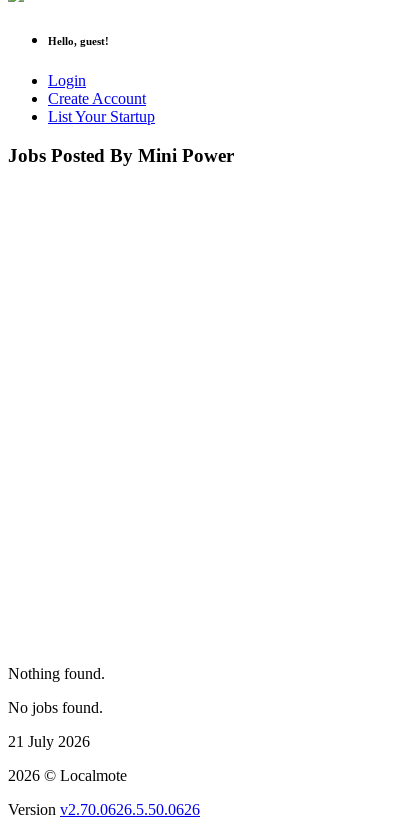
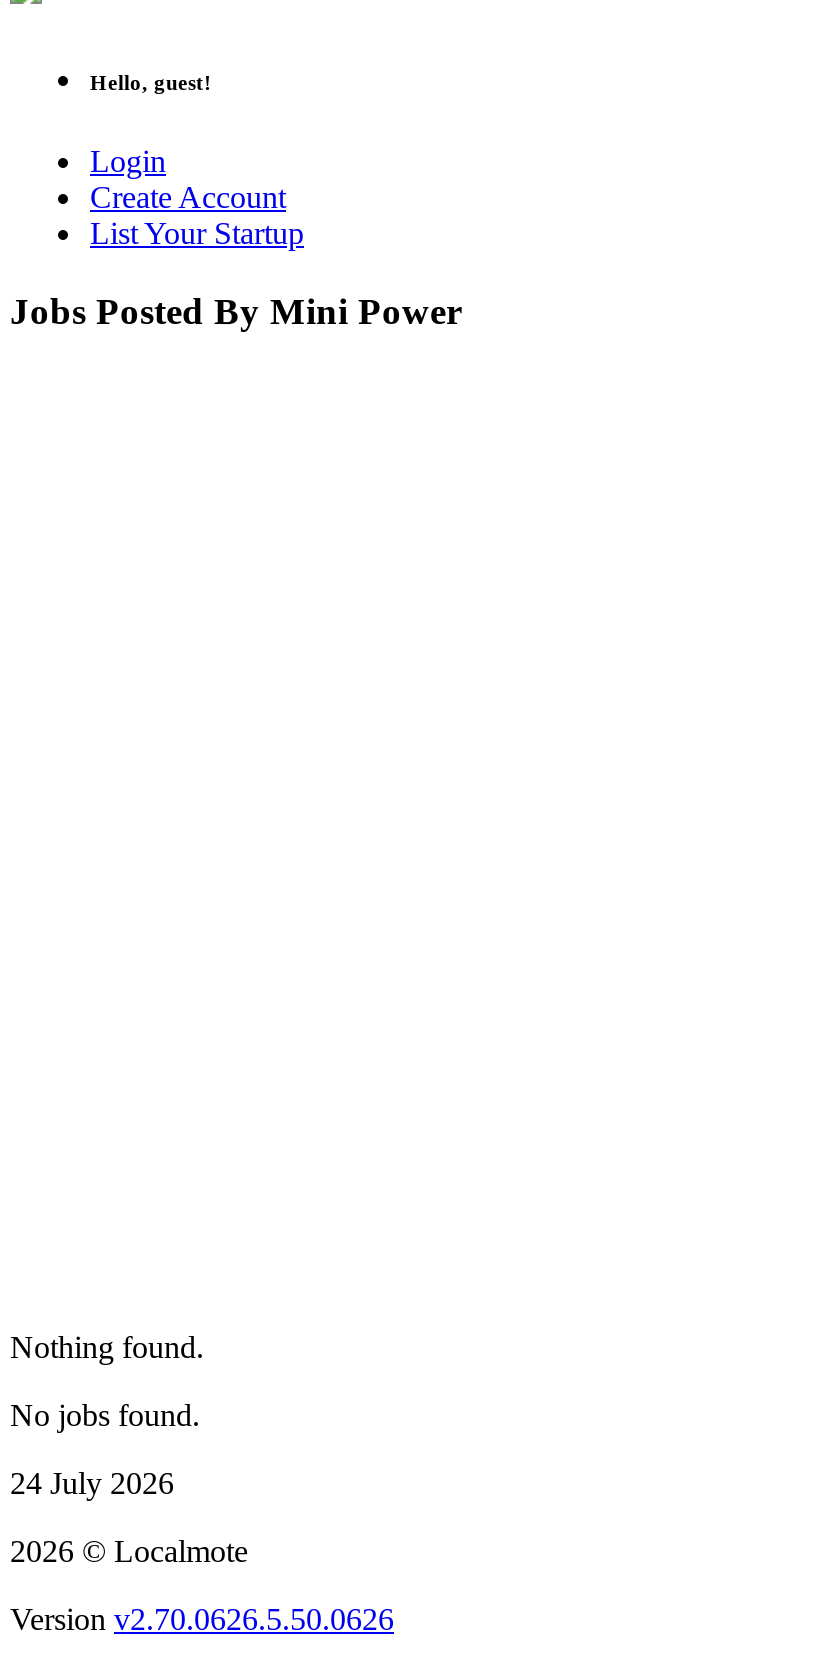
- 21 July 2026
+ 24 July 2026
